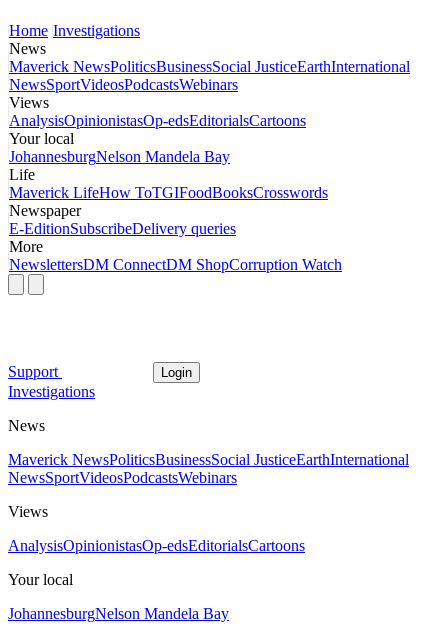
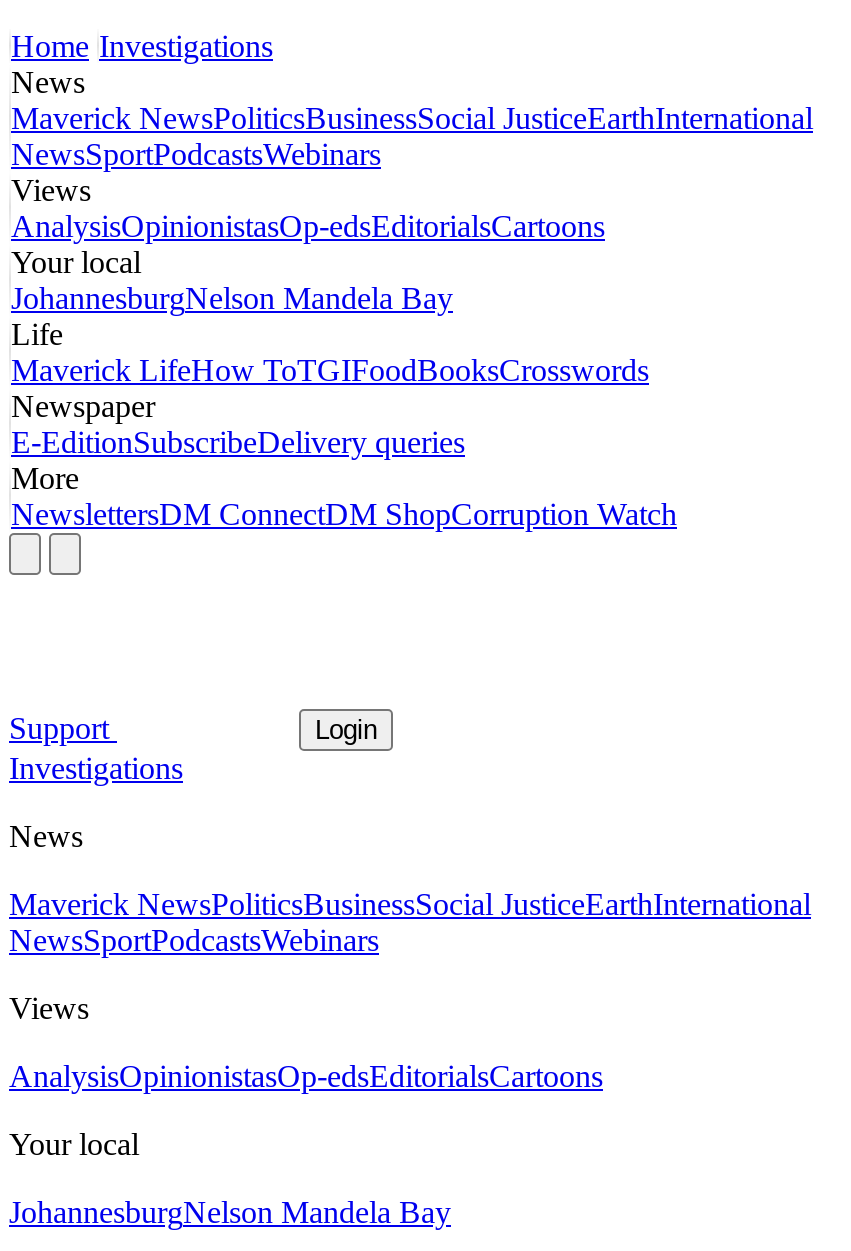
- NewsSportVideosPodcastsWebinars
+ NewsSportPodcastsWebinars

- NewsSportVideosPodcastsWebinars
+ NewsSportPodcastsWebinars
